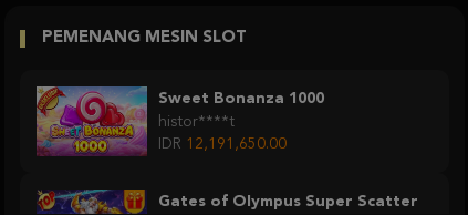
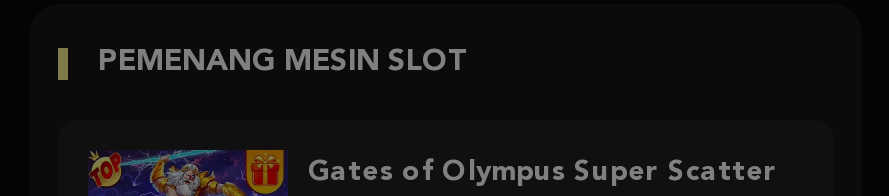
- [image]
- Sweet Bonanza 1000
- histor****t
- IDR 12,191,650.00
